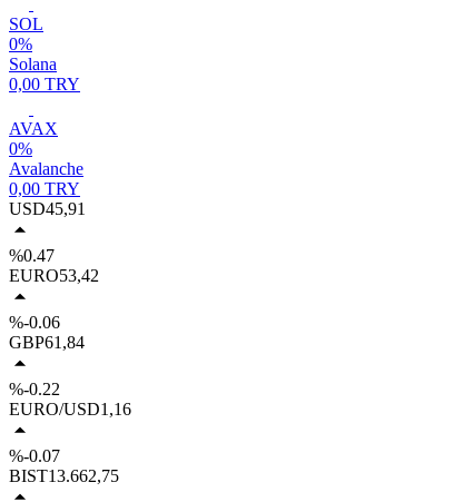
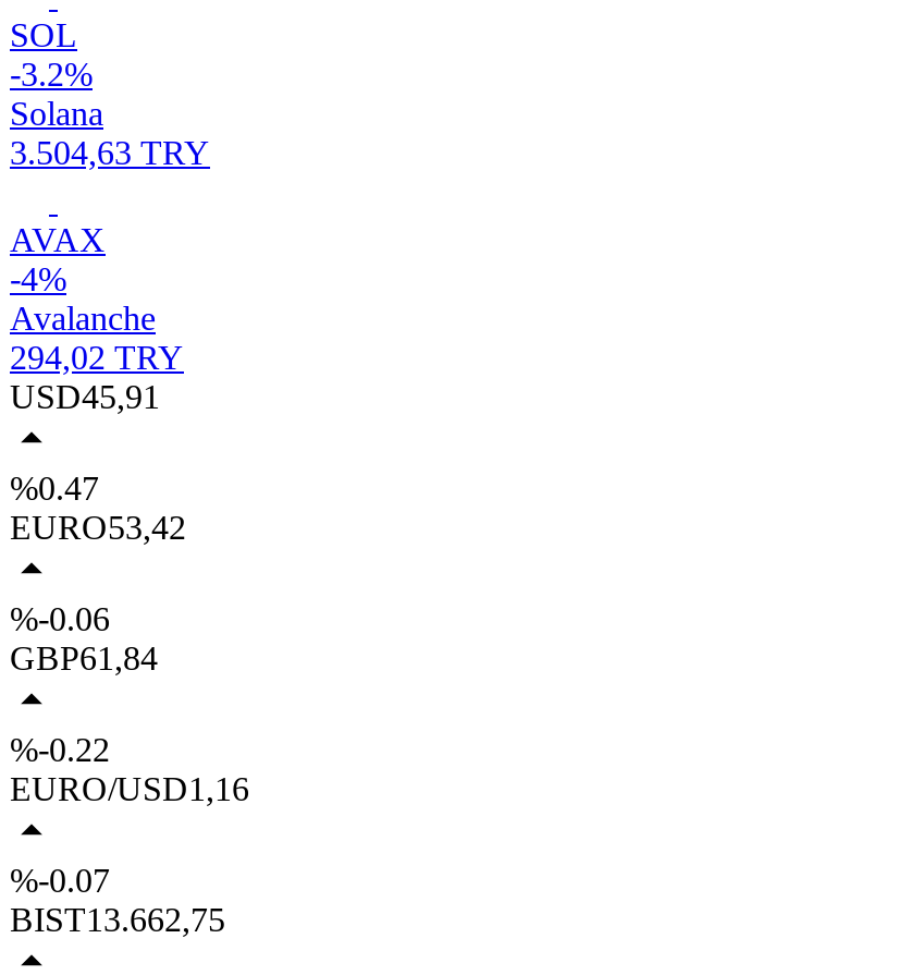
- 0%
+ -3.2%

- 0,00 TRY
+ 3.504,63 TRY

- 0%
+ -4%

- 0,00 TRY
+ 294,02 TRY
